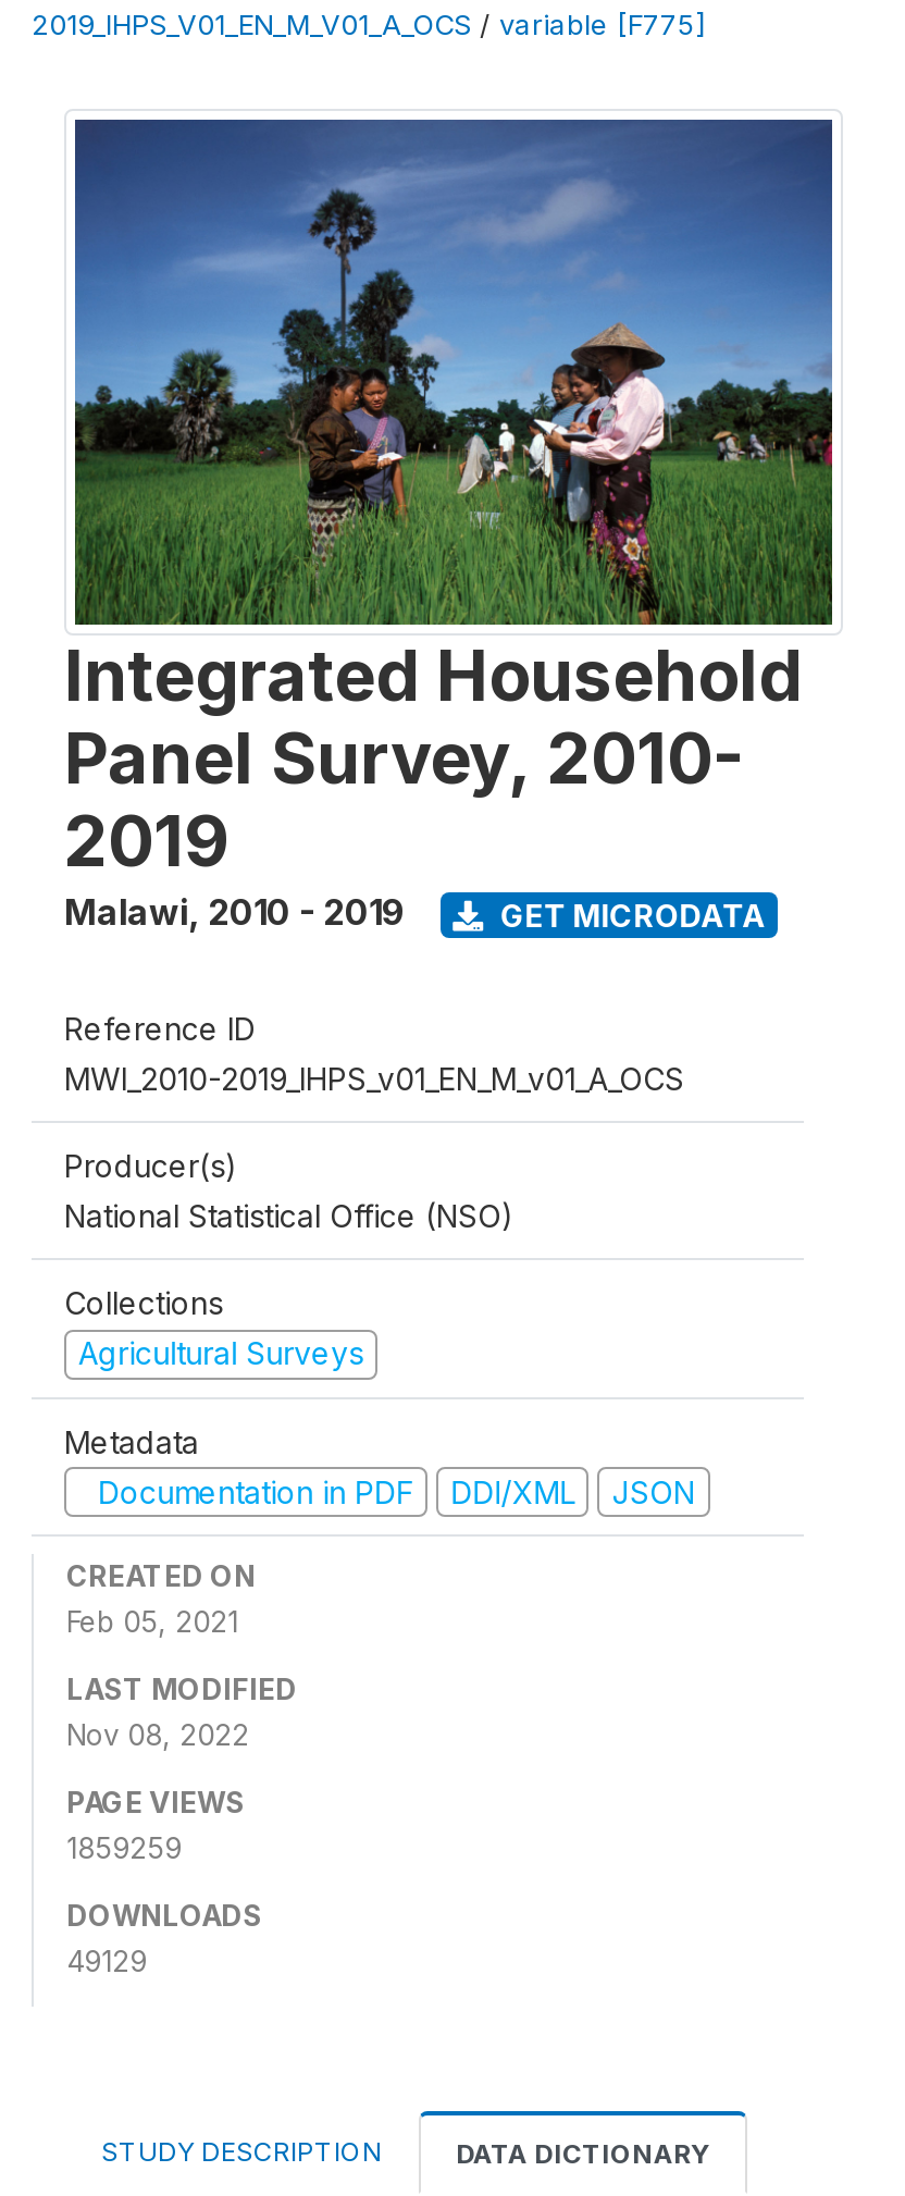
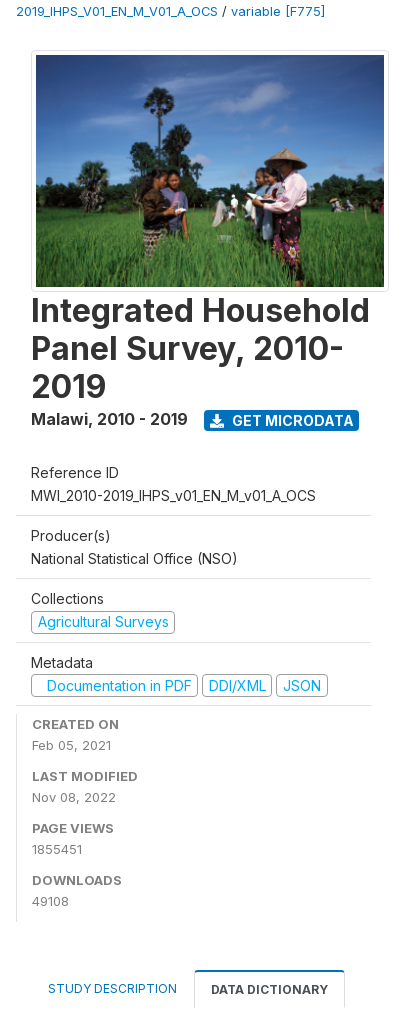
- 1859259
+ 1855451

- 49129
+ 49108
